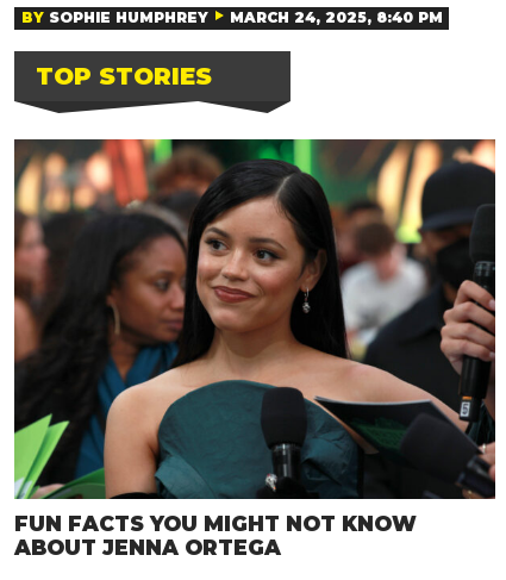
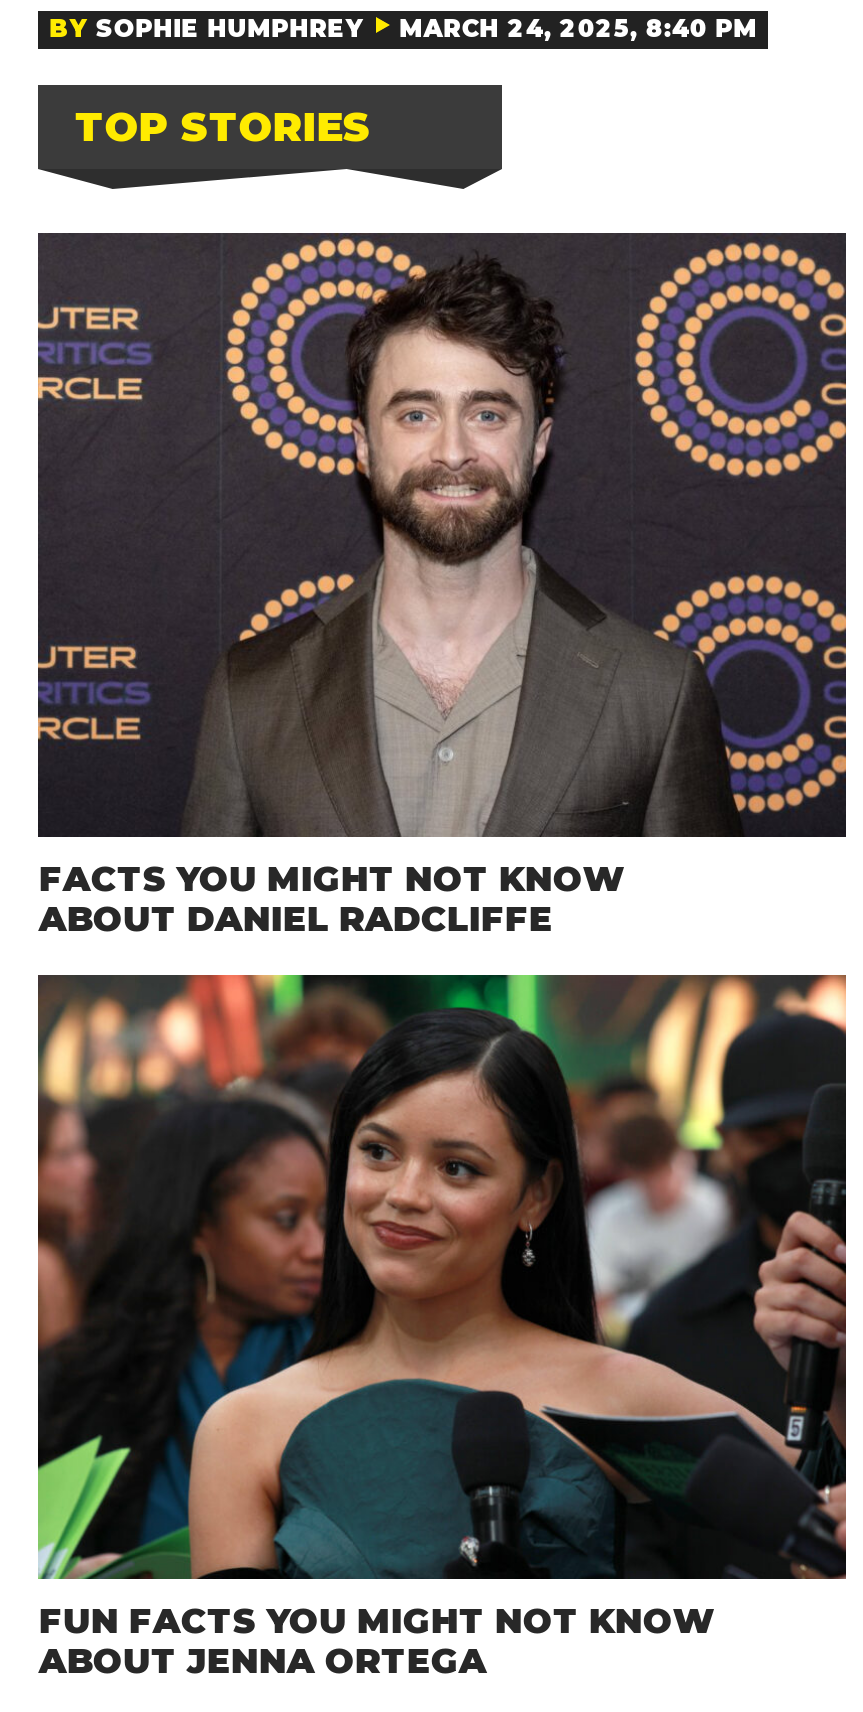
+ [image]
+ FACTS YOU MIGHT NOT KNOW
+ ABOUT DANIEL RADCLIFFE
